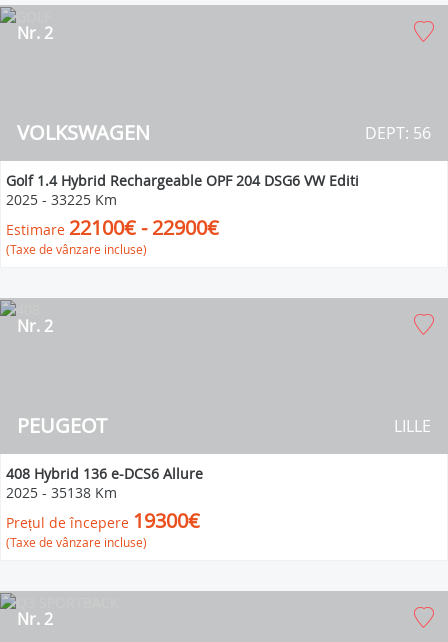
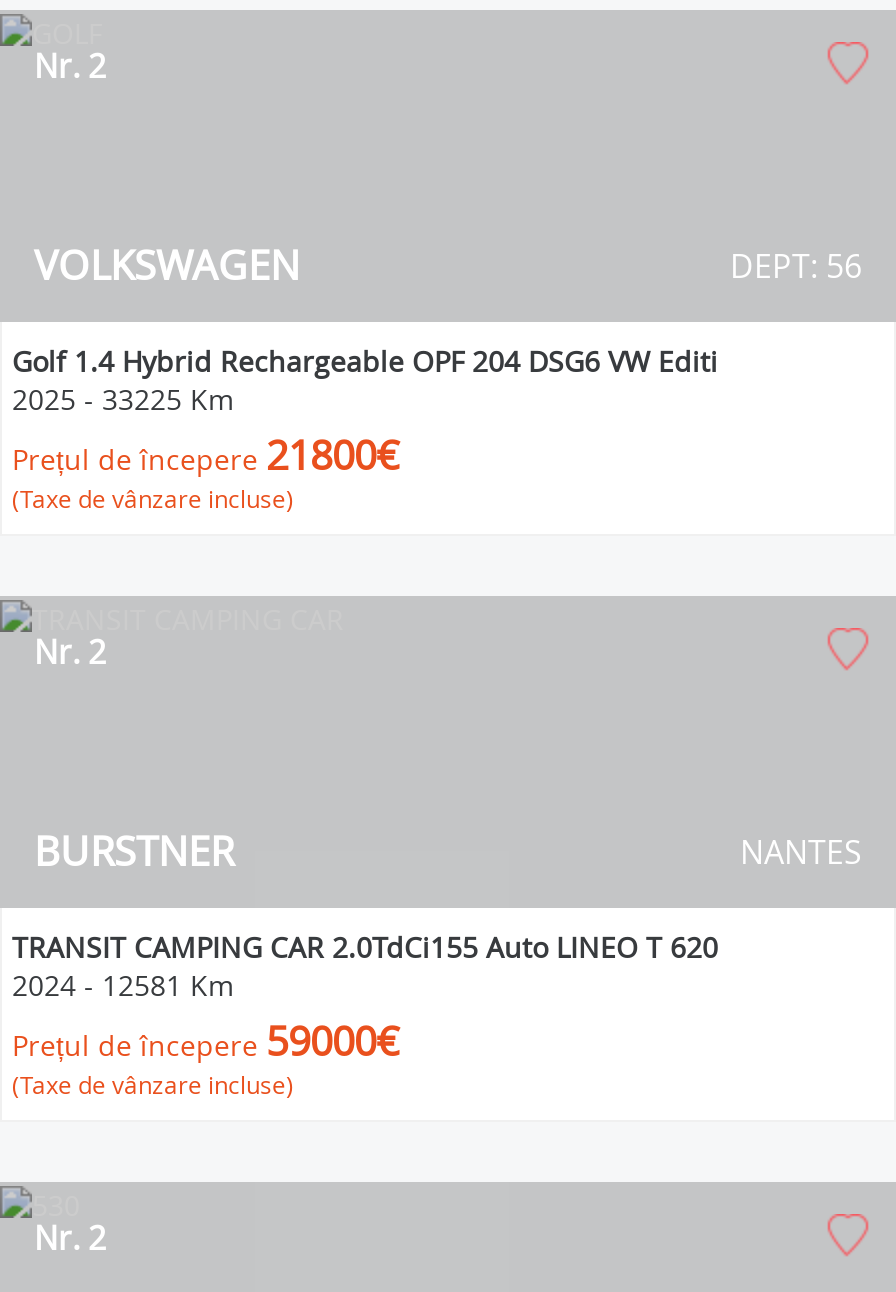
- Estimare 22100€ - 22900€
+ Prețul de începere 21800€

- PEUGEOT
+ BURSTNER

- LILLE
+ NANTES

- 408 Hybrid 136 e-DCS6 Allure
- 2025 - 35138 Km
- Prețul de începere 19300€
+ TRANSIT CAMPING CAR 2.0TdCi155 Auto LINEO T 620
+ 2024 - 12581 Km
+ Prețul de începere 59000€
